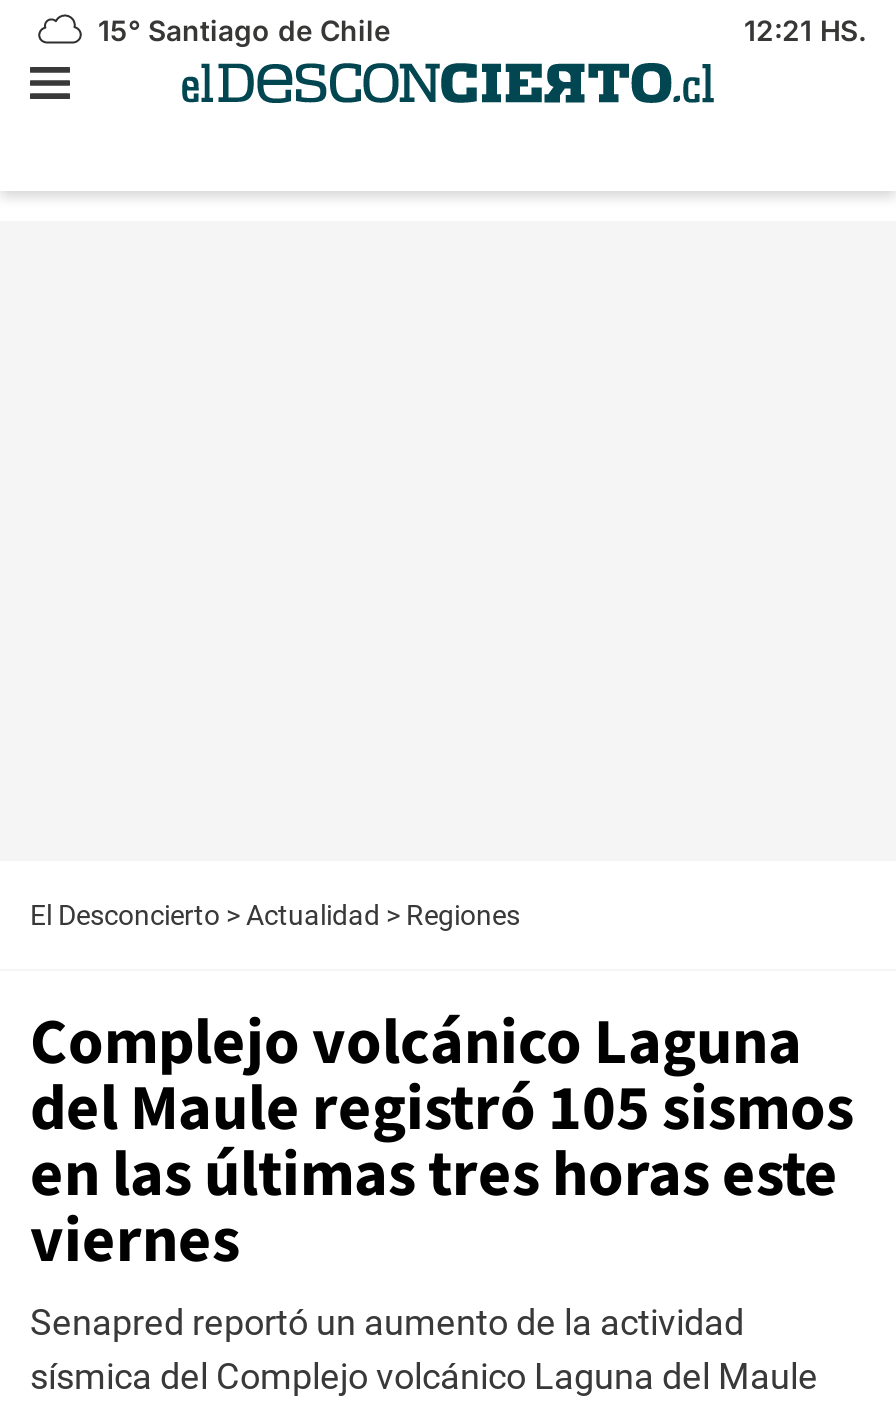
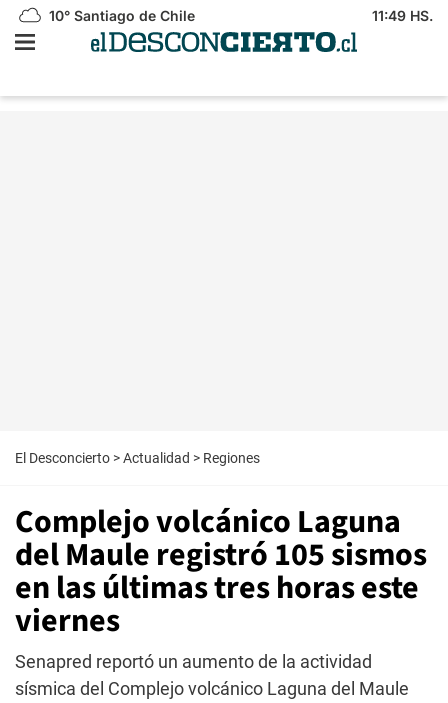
- 15° Santiago de Chile
+ 10° Santiago de Chile

- 12:21 HS.
+ 11:49 HS.
